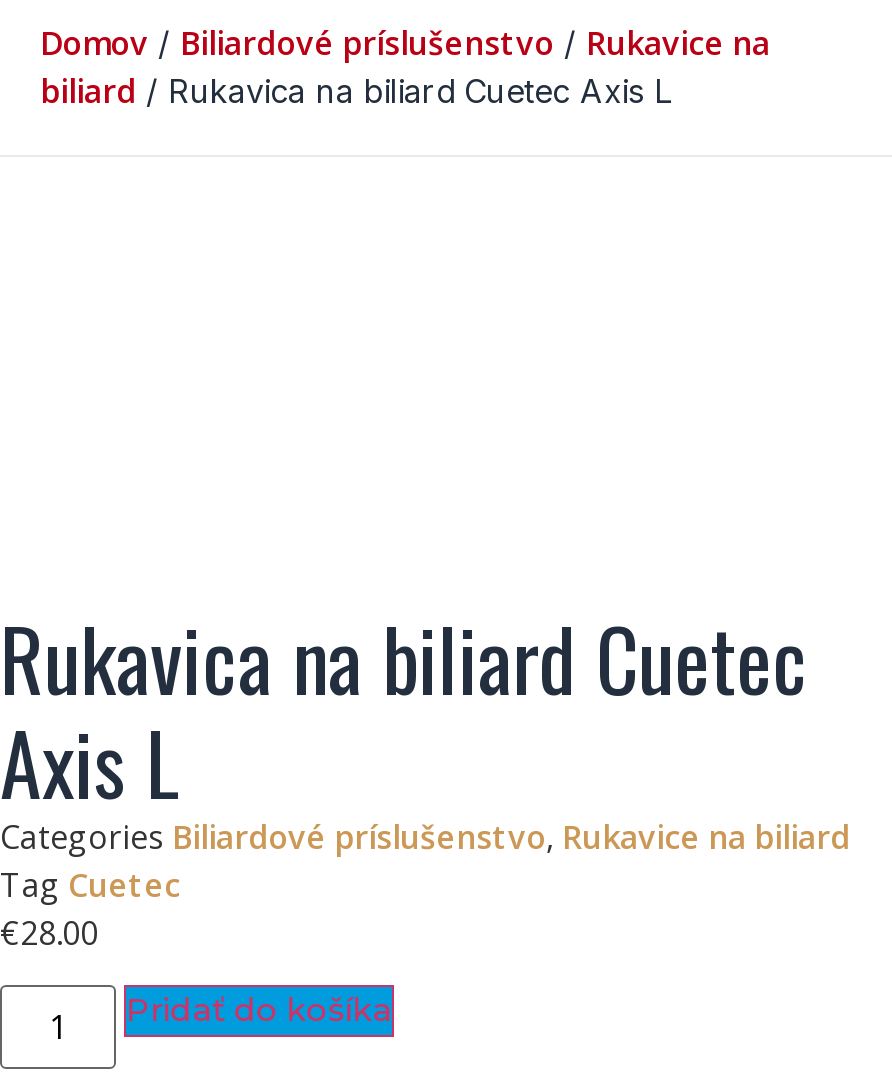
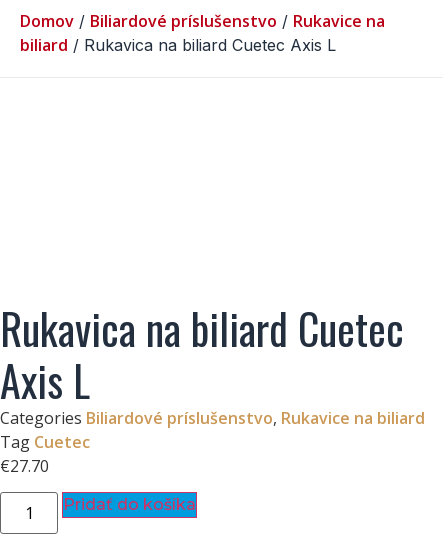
- €28.00
+ €27.70
